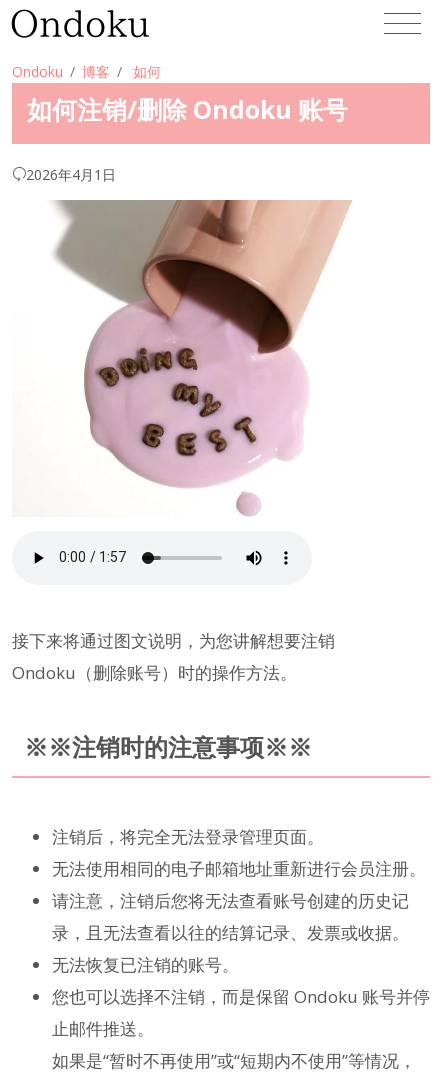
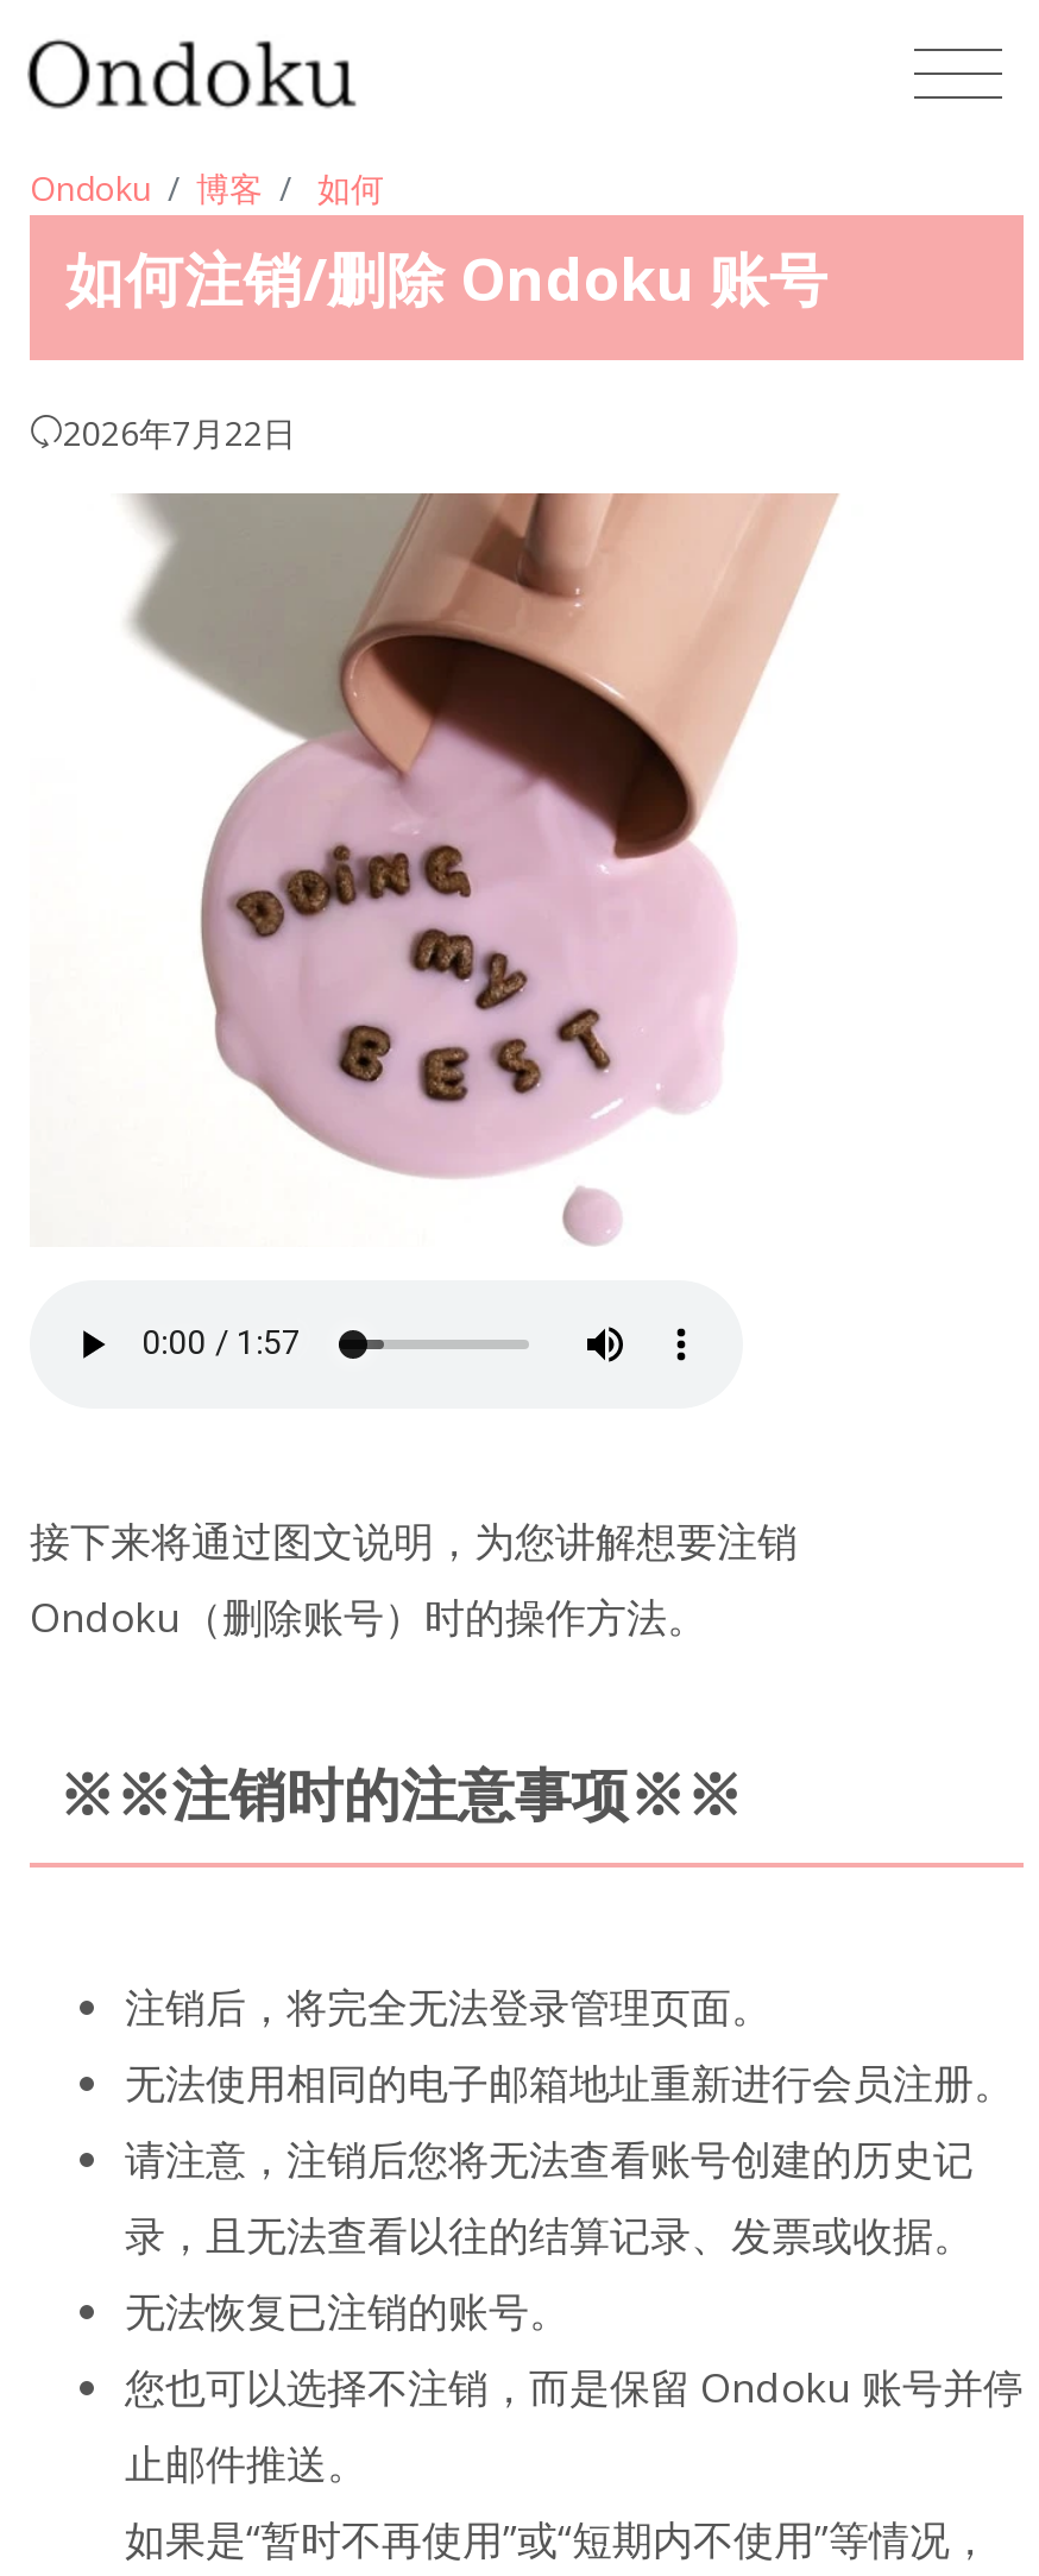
- 2026年4月1日
+ 2026年7月22日
